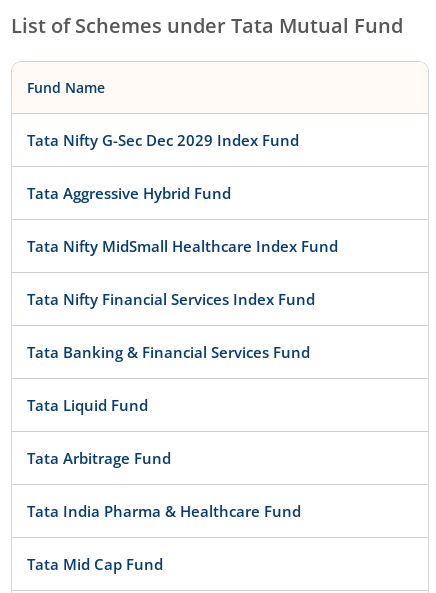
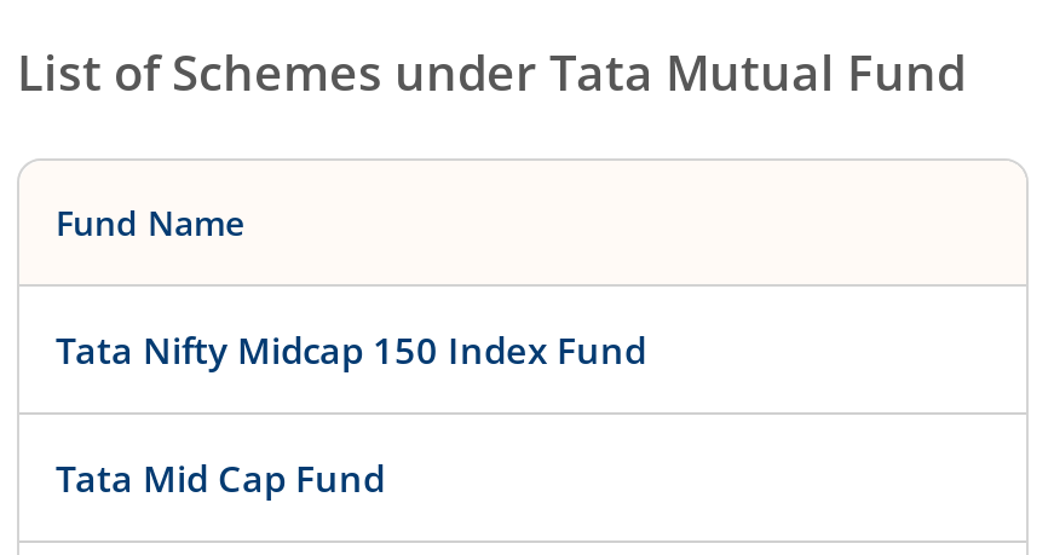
- Tata Nifty G-Sec Dec 2029 Index Fund
- Tata Aggressive Hybrid Fund
- Tata Nifty MidSmall Healthcare Index Fund
- Tata Nifty Financial Services Index Fund
- Tata Banking & Financial Services Fund
- Tata Liquid Fund
- Tata Arbitrage Fund
- Tata India Pharma & Healthcare Fund
+ Tata Nifty Midcap 150 Index Fund
